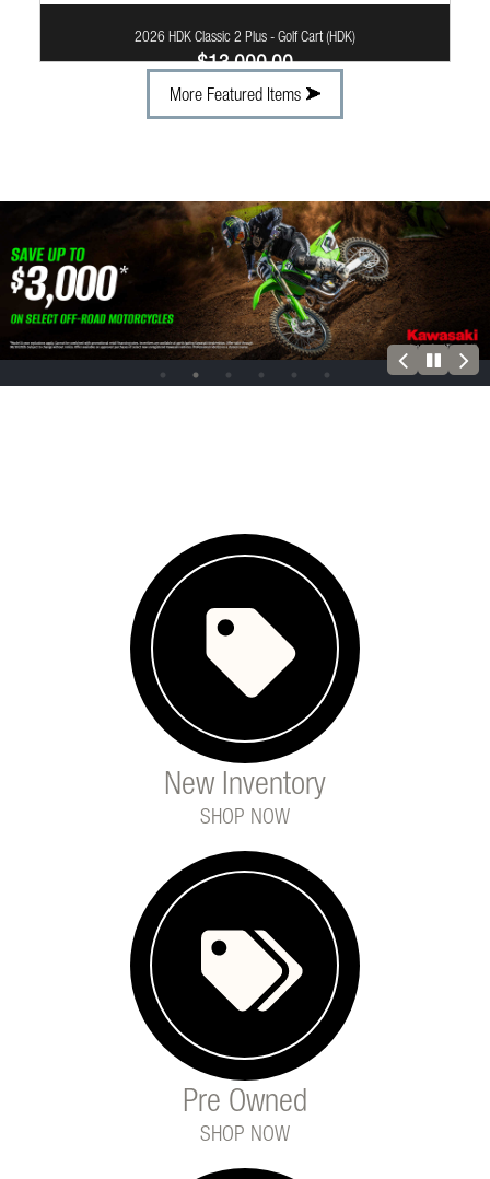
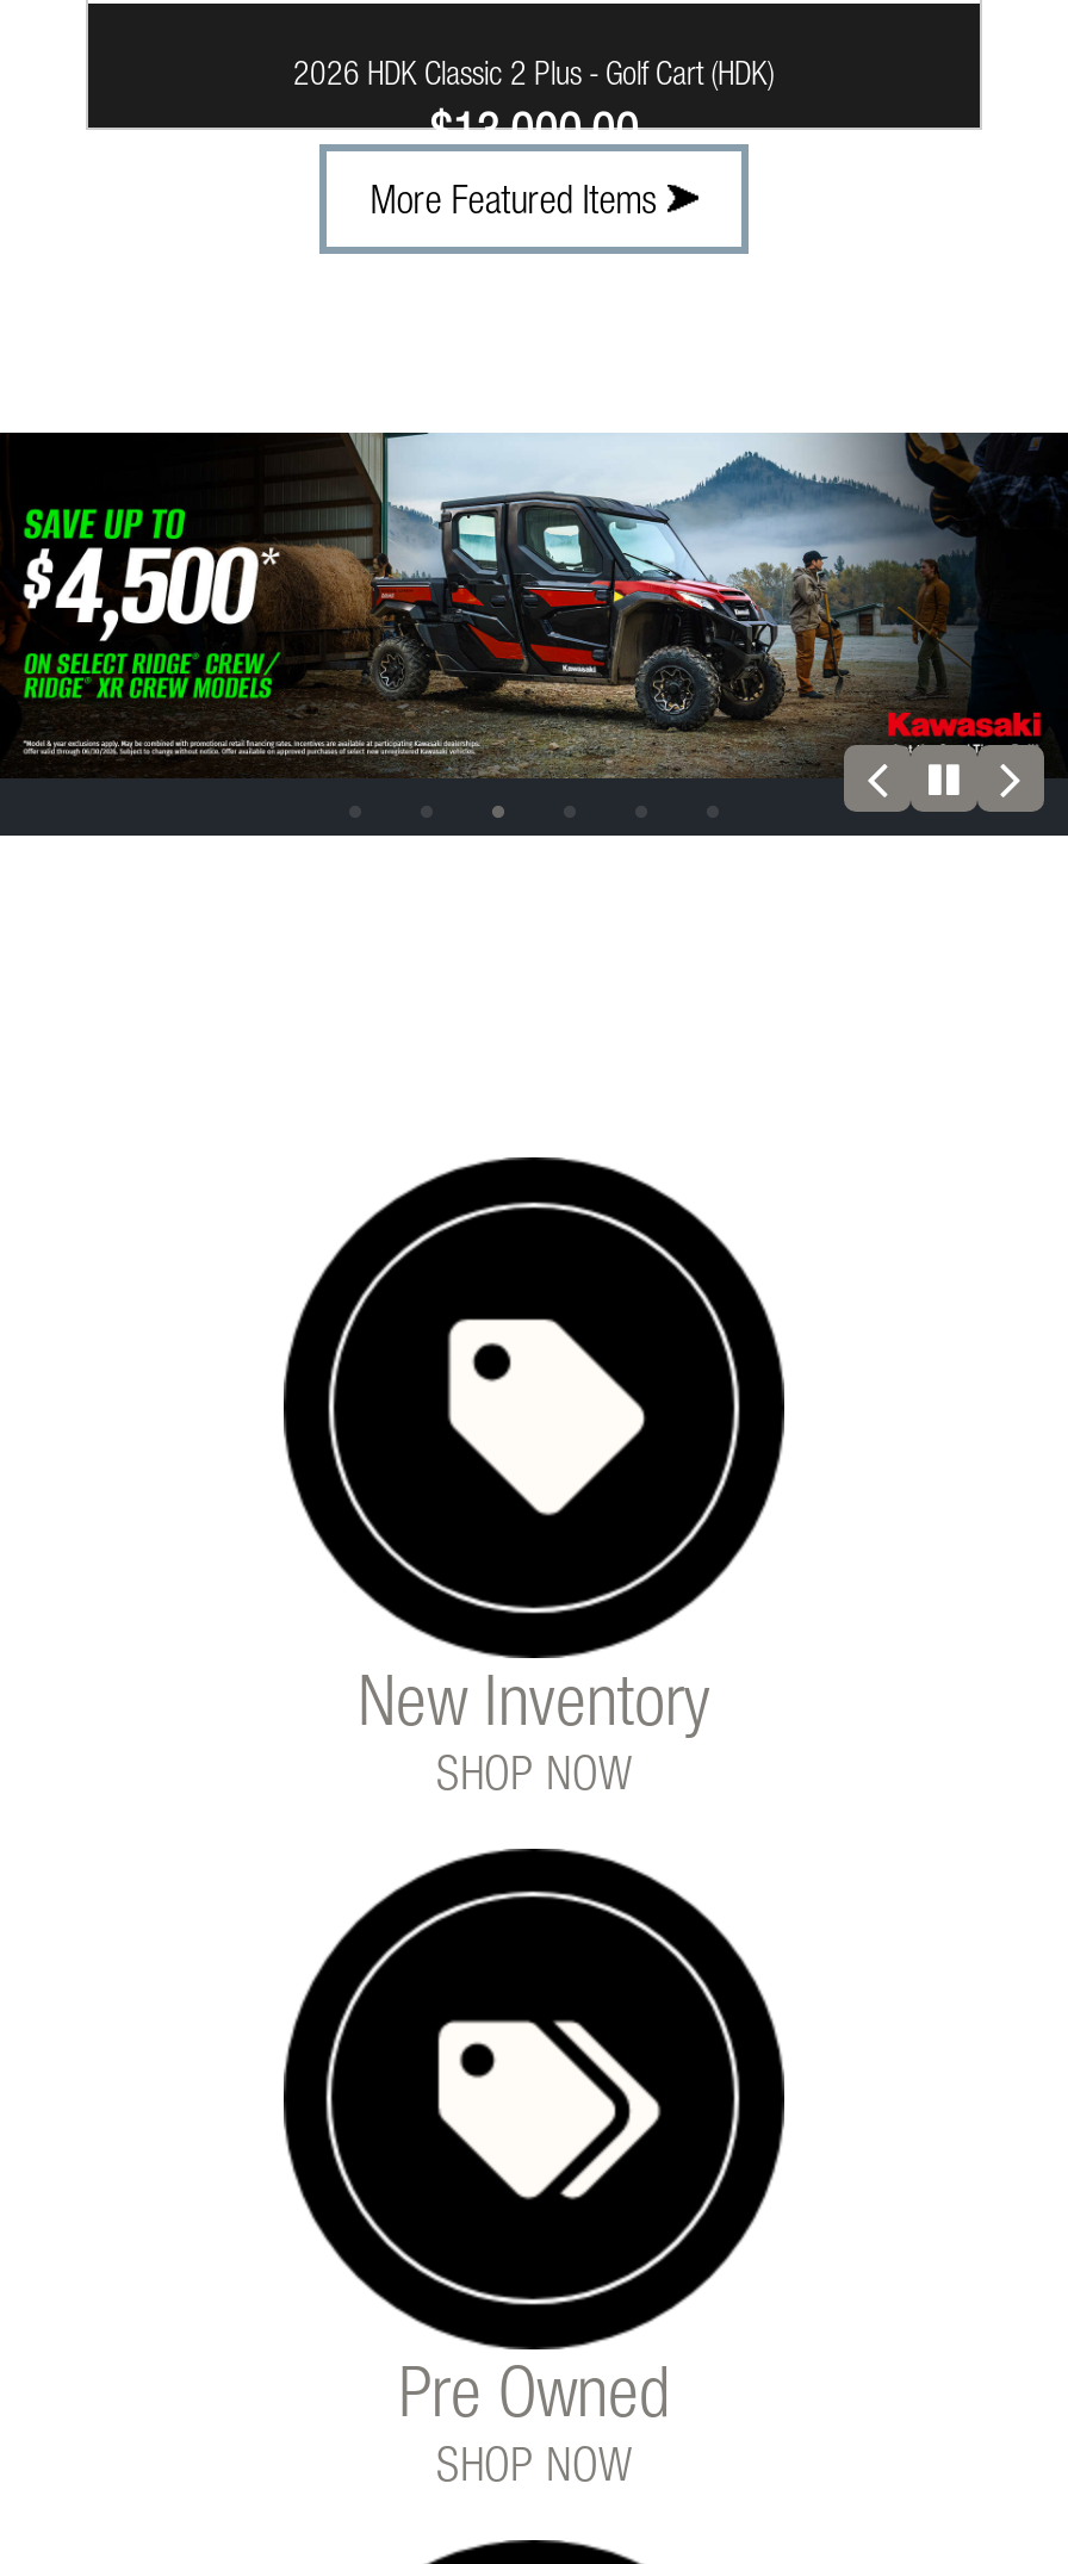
- [image]
+ [image]
